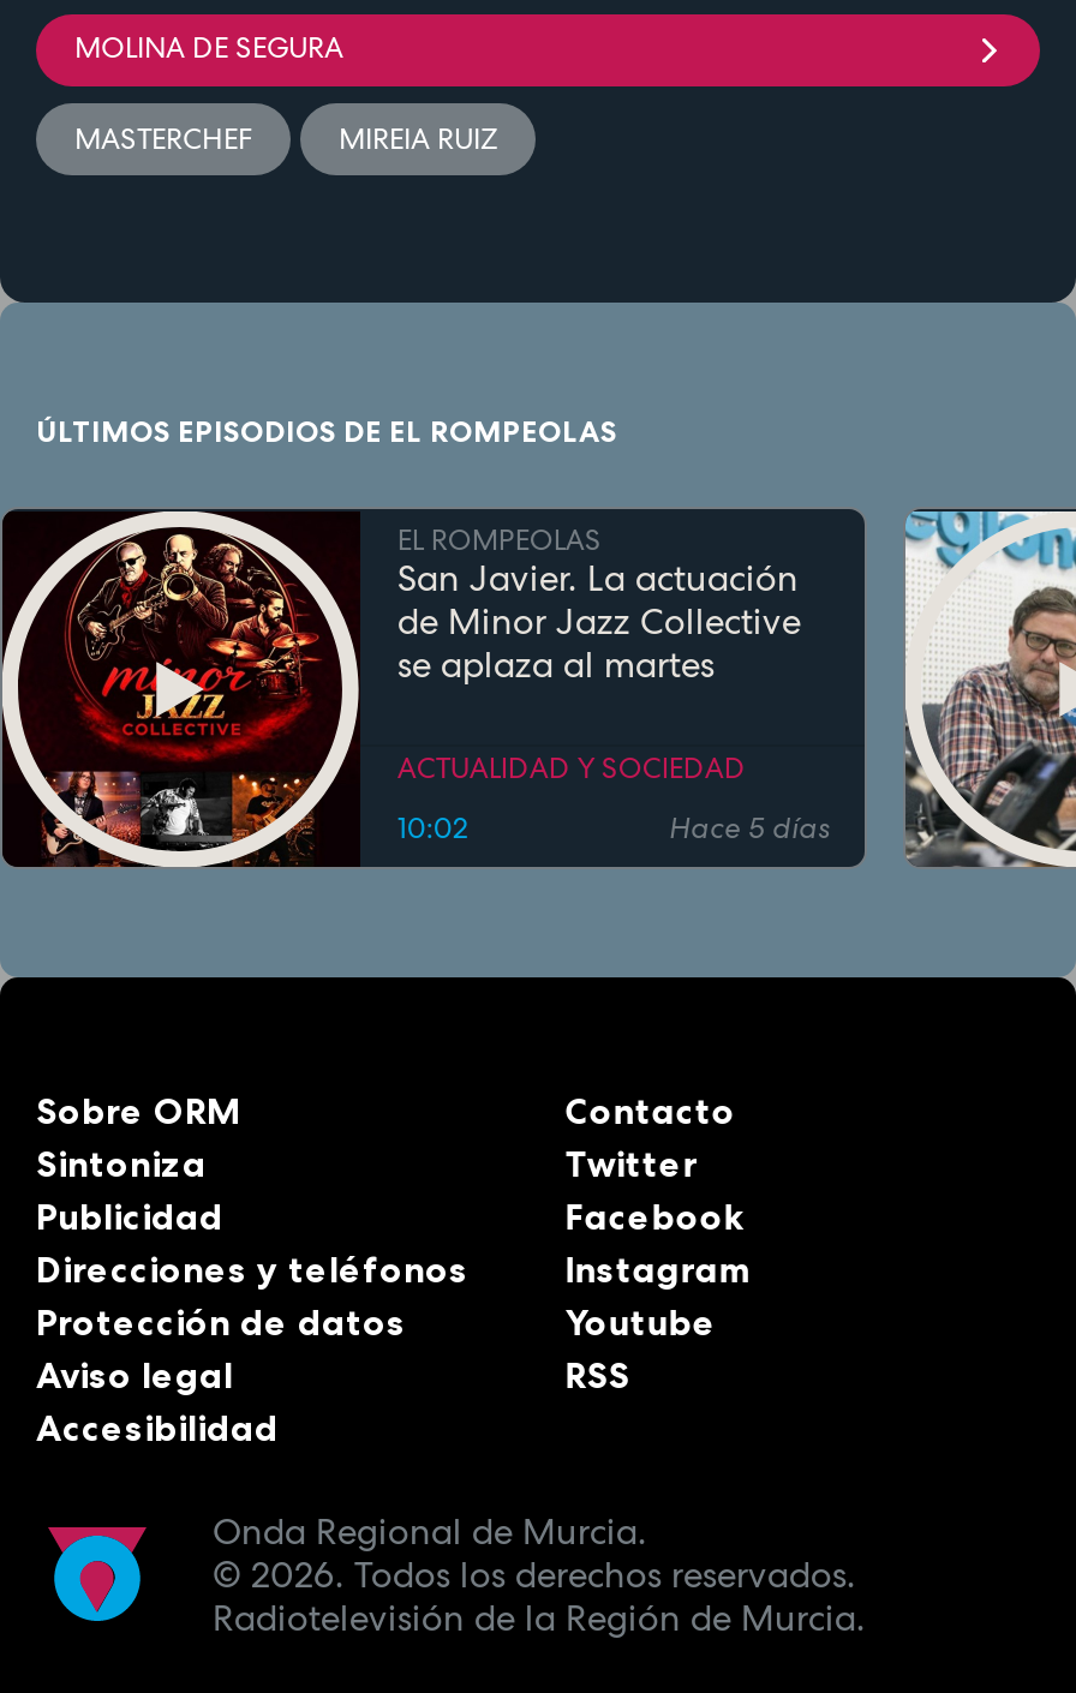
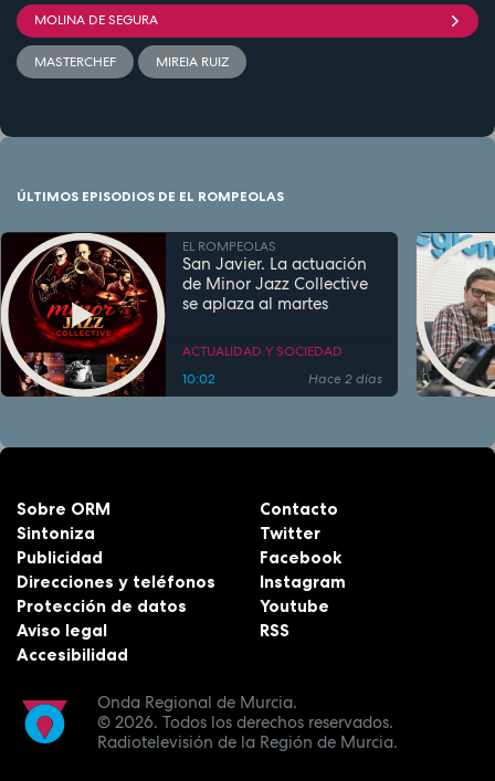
- Hace 5 días
+ Hace 2 días
